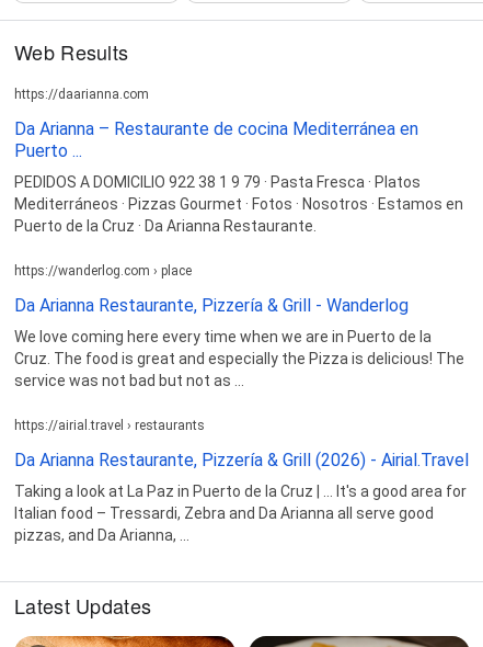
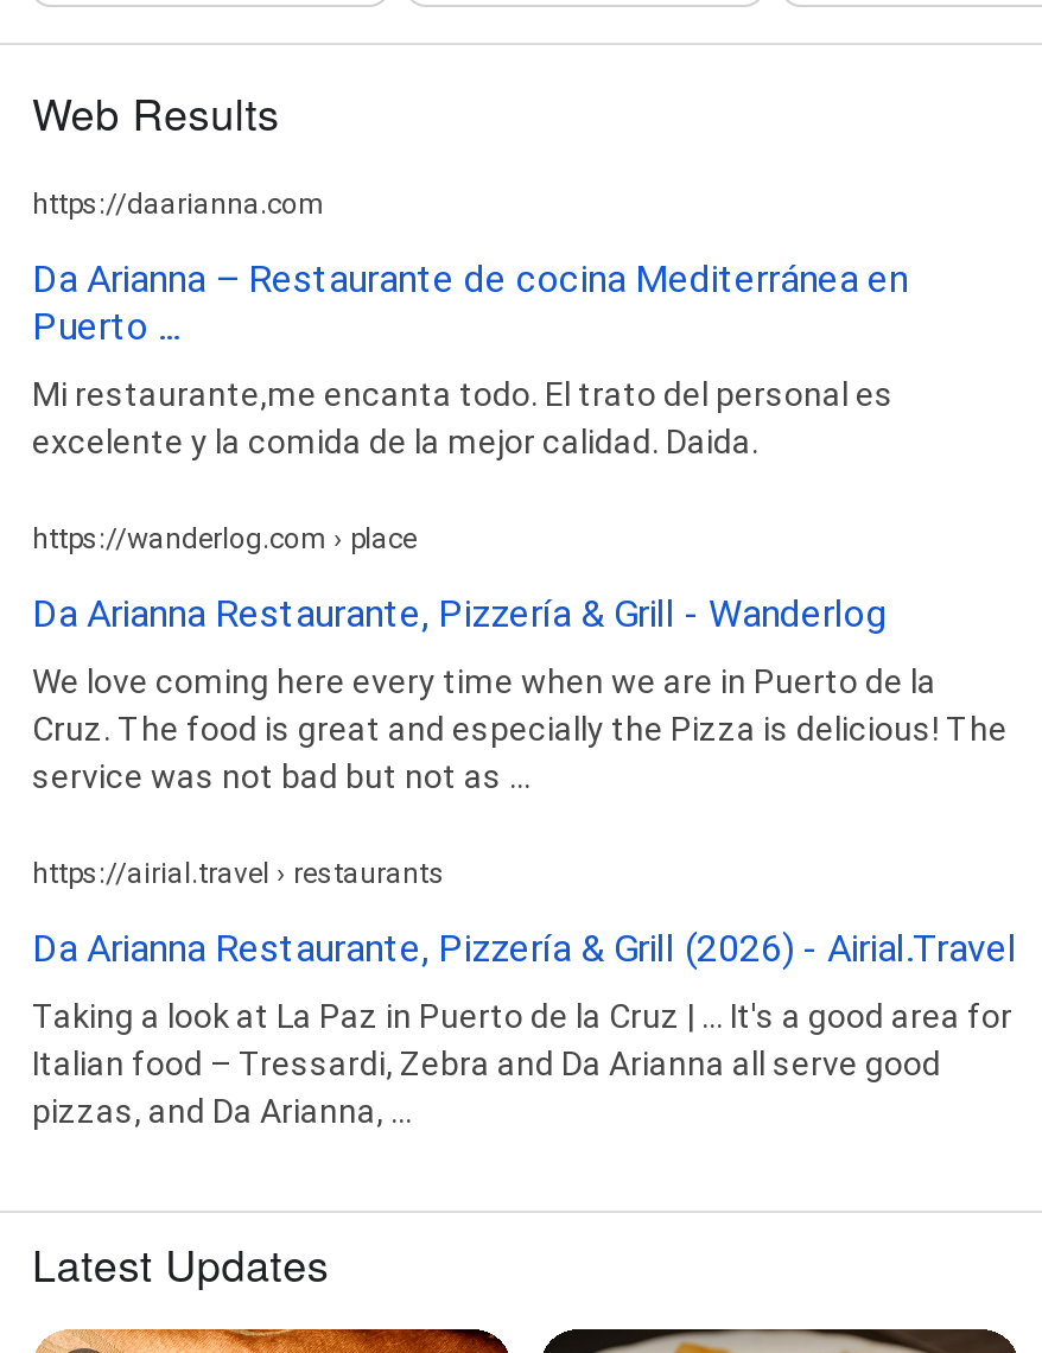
- PEDIDOS A DOMICILIO 922 38 1 9 79 · Pasta Fresca · Platos
- Mediterráneos · Pizzas Gourmet · Fotos · Nosotros · Estamos en
- Puerto de la Cruz · Da Arianna Restaurante.
+ Mi restaurante,me encanta todo. El trato del personal es
+ excelente y la comida de la mejor calidad. Daida.
